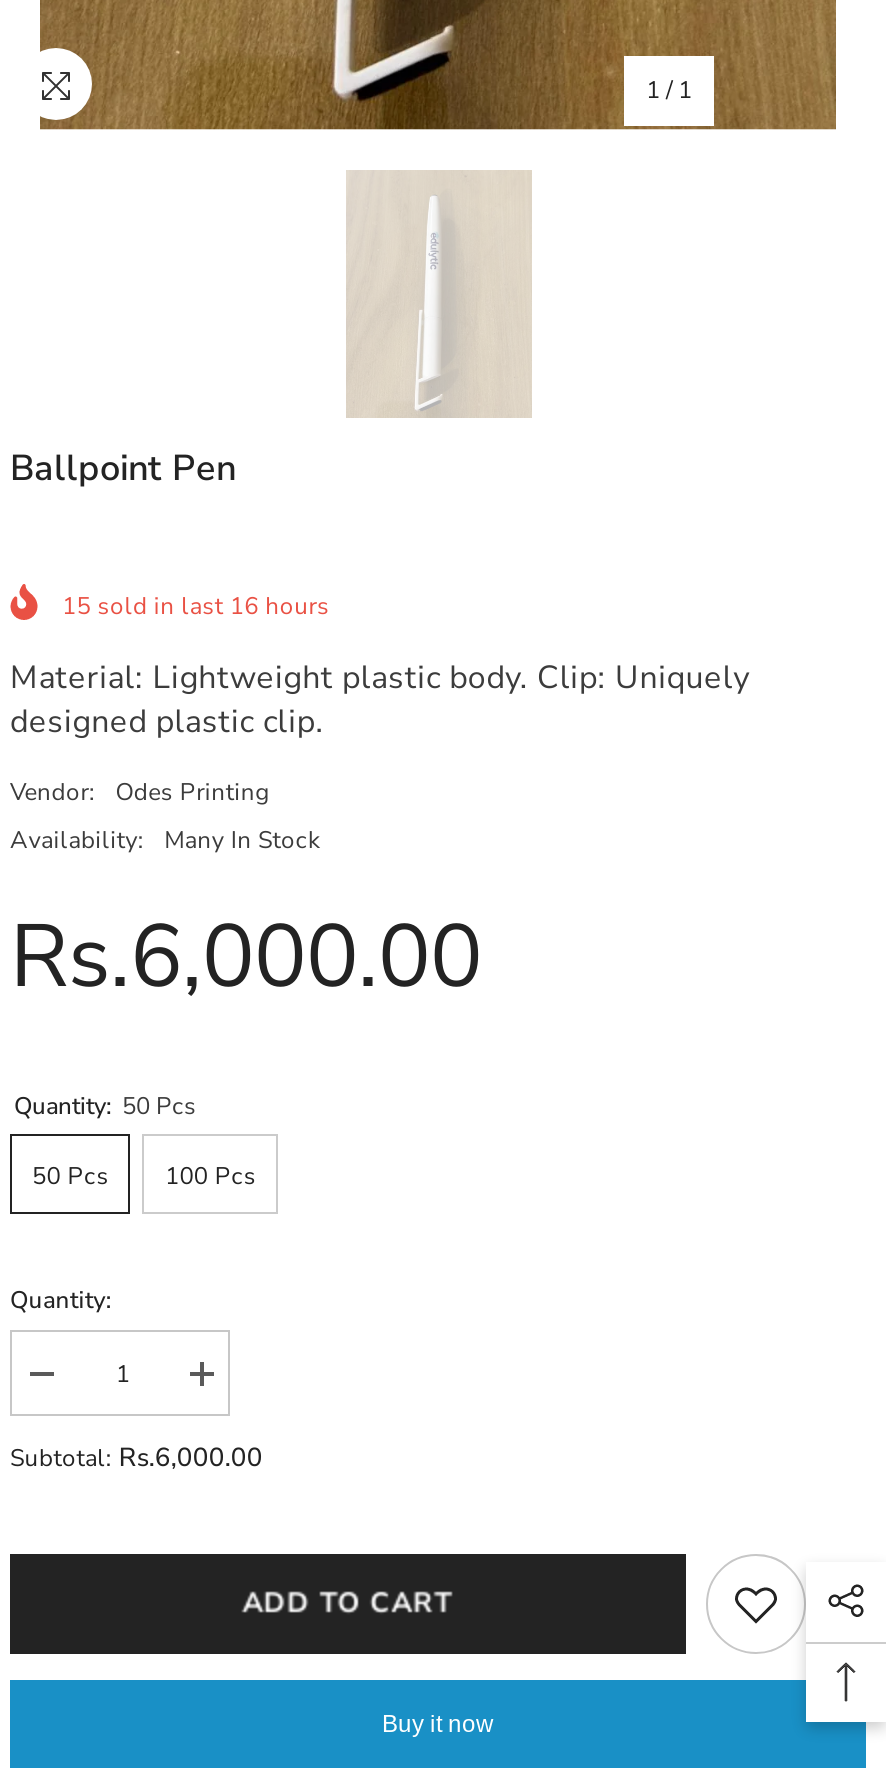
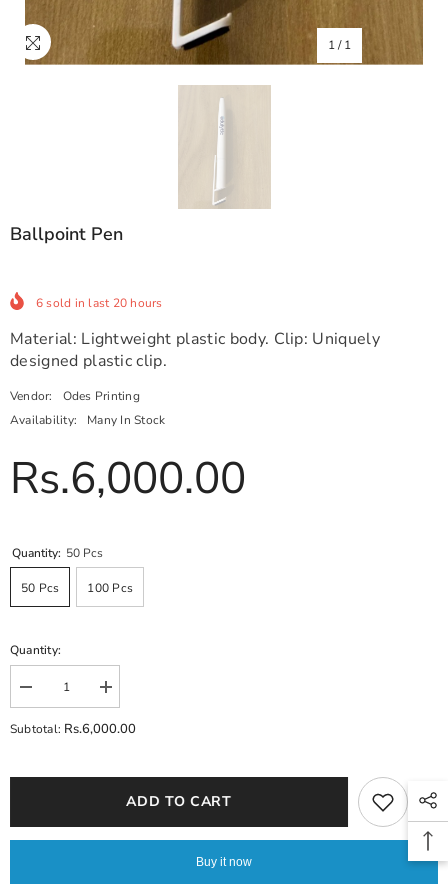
- 15 sold in last 16 hours
+ 6 sold in last 20 hours
